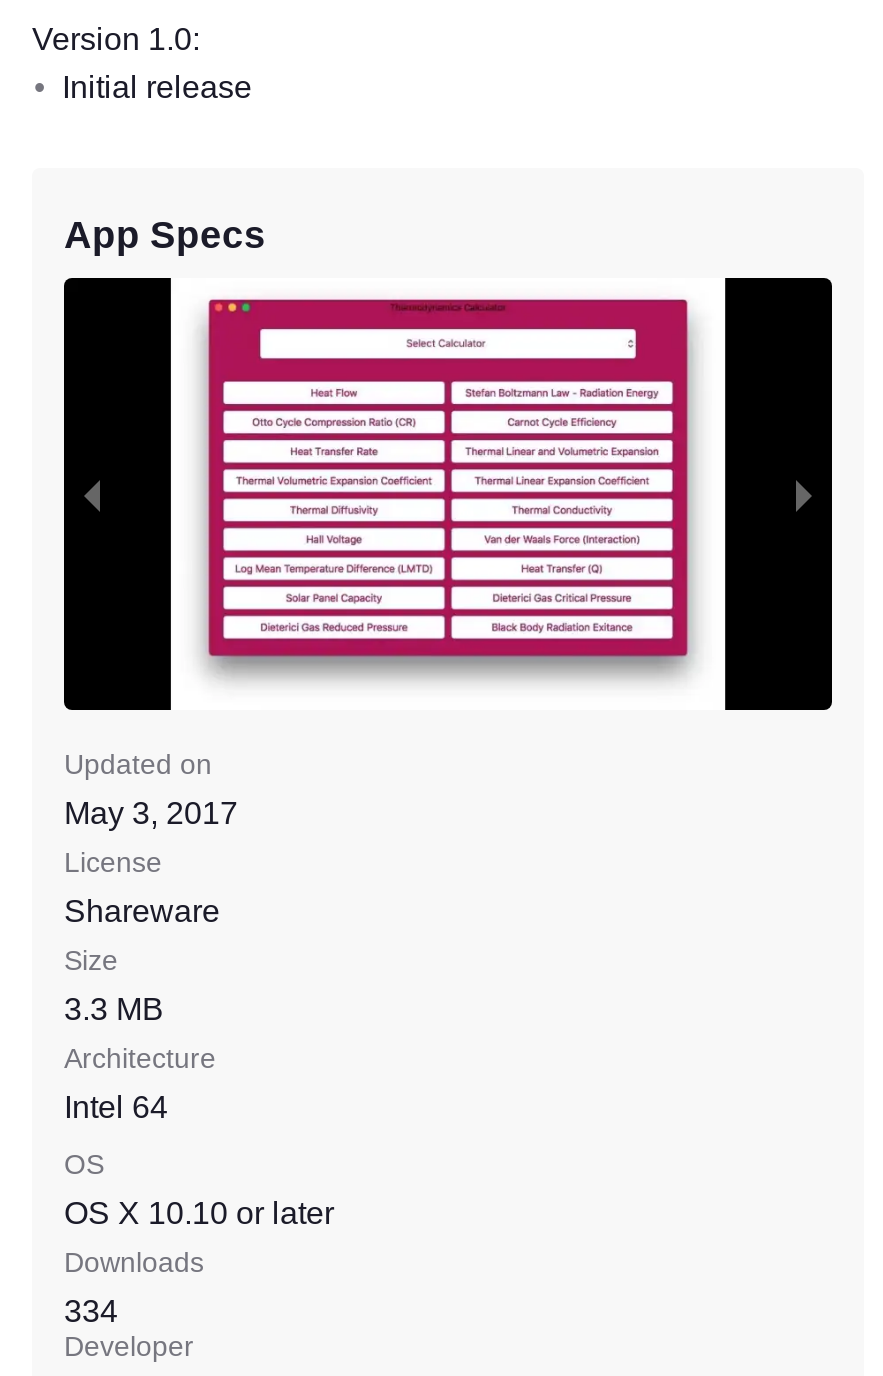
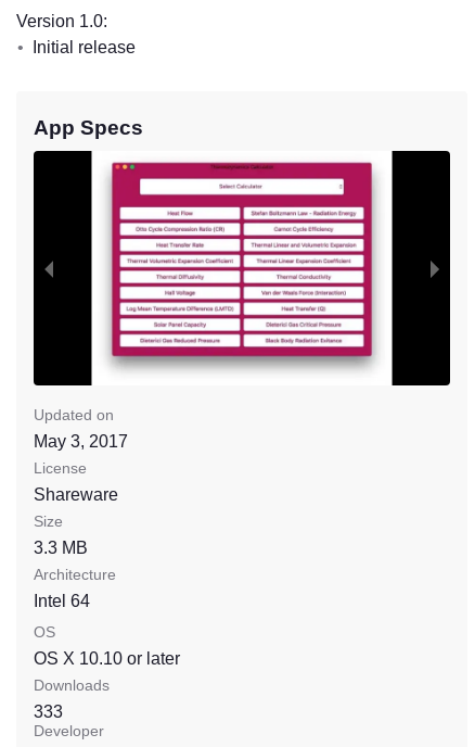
- 334
+ 333
